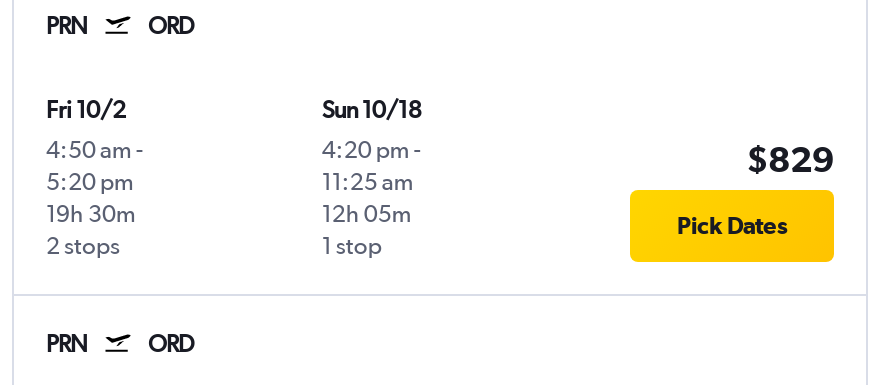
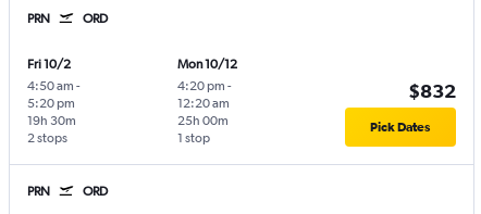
- Sun 10/18
+ Mon 10/12

- $829
+ $832

- 11:25 am
+ 12:20 am

- 12h 05m
+ 25h 00m
